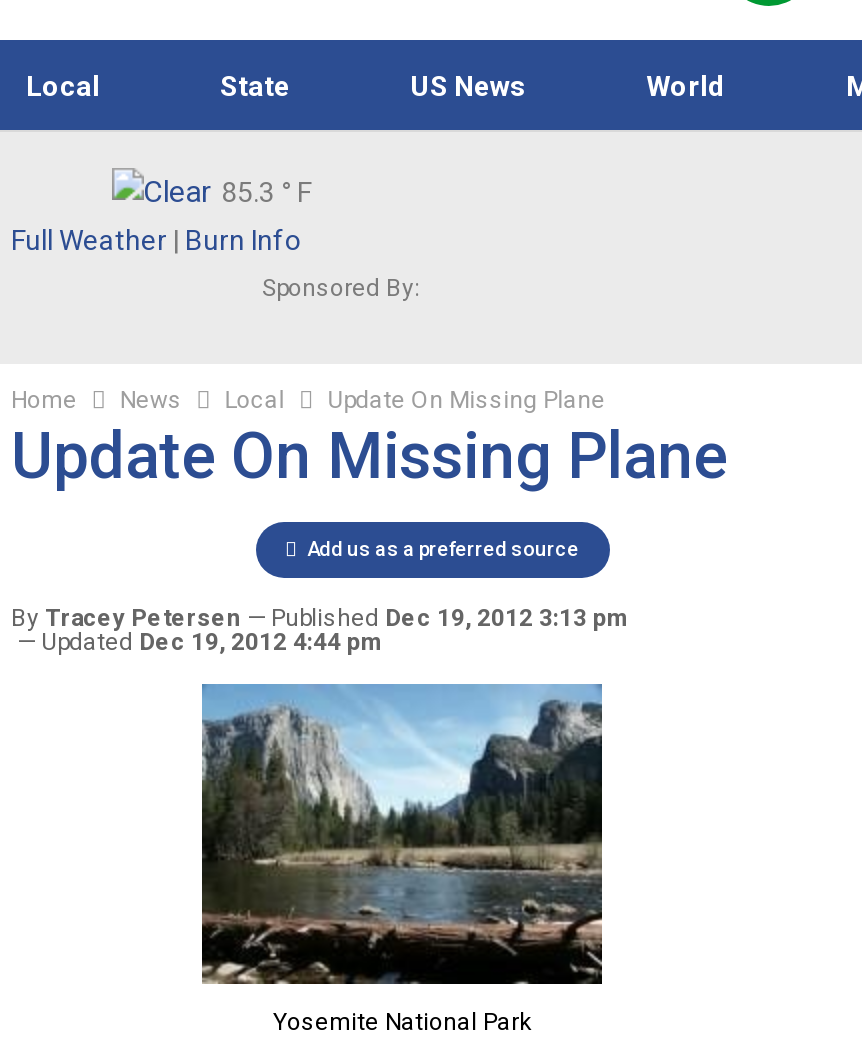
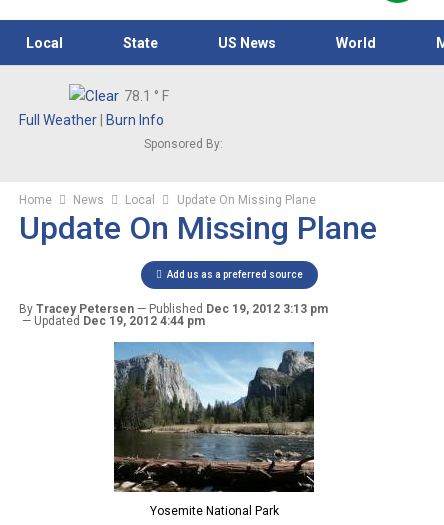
- 85.3 ° F
+ 78.1 ° F
